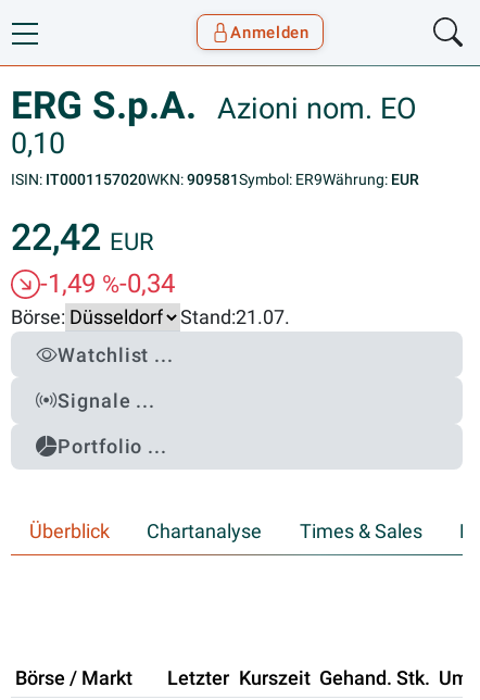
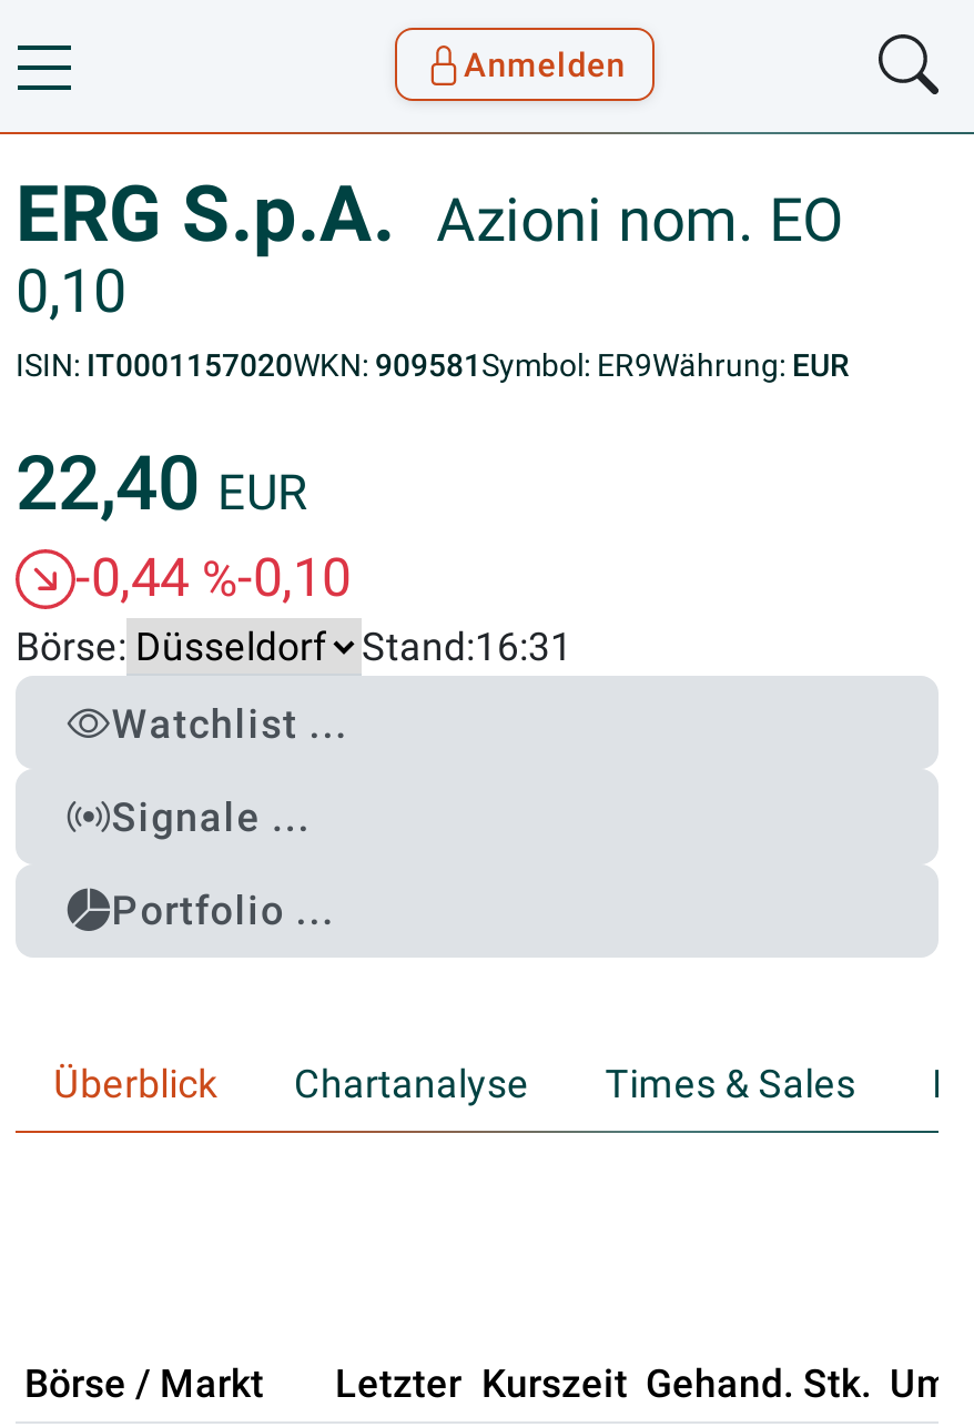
- 22,42 EUR
+ 22,40 EUR

- -1,49 %-0,34
+ -0,44 %-0,10

- Stand:21.07.
+ Stand:16:31
